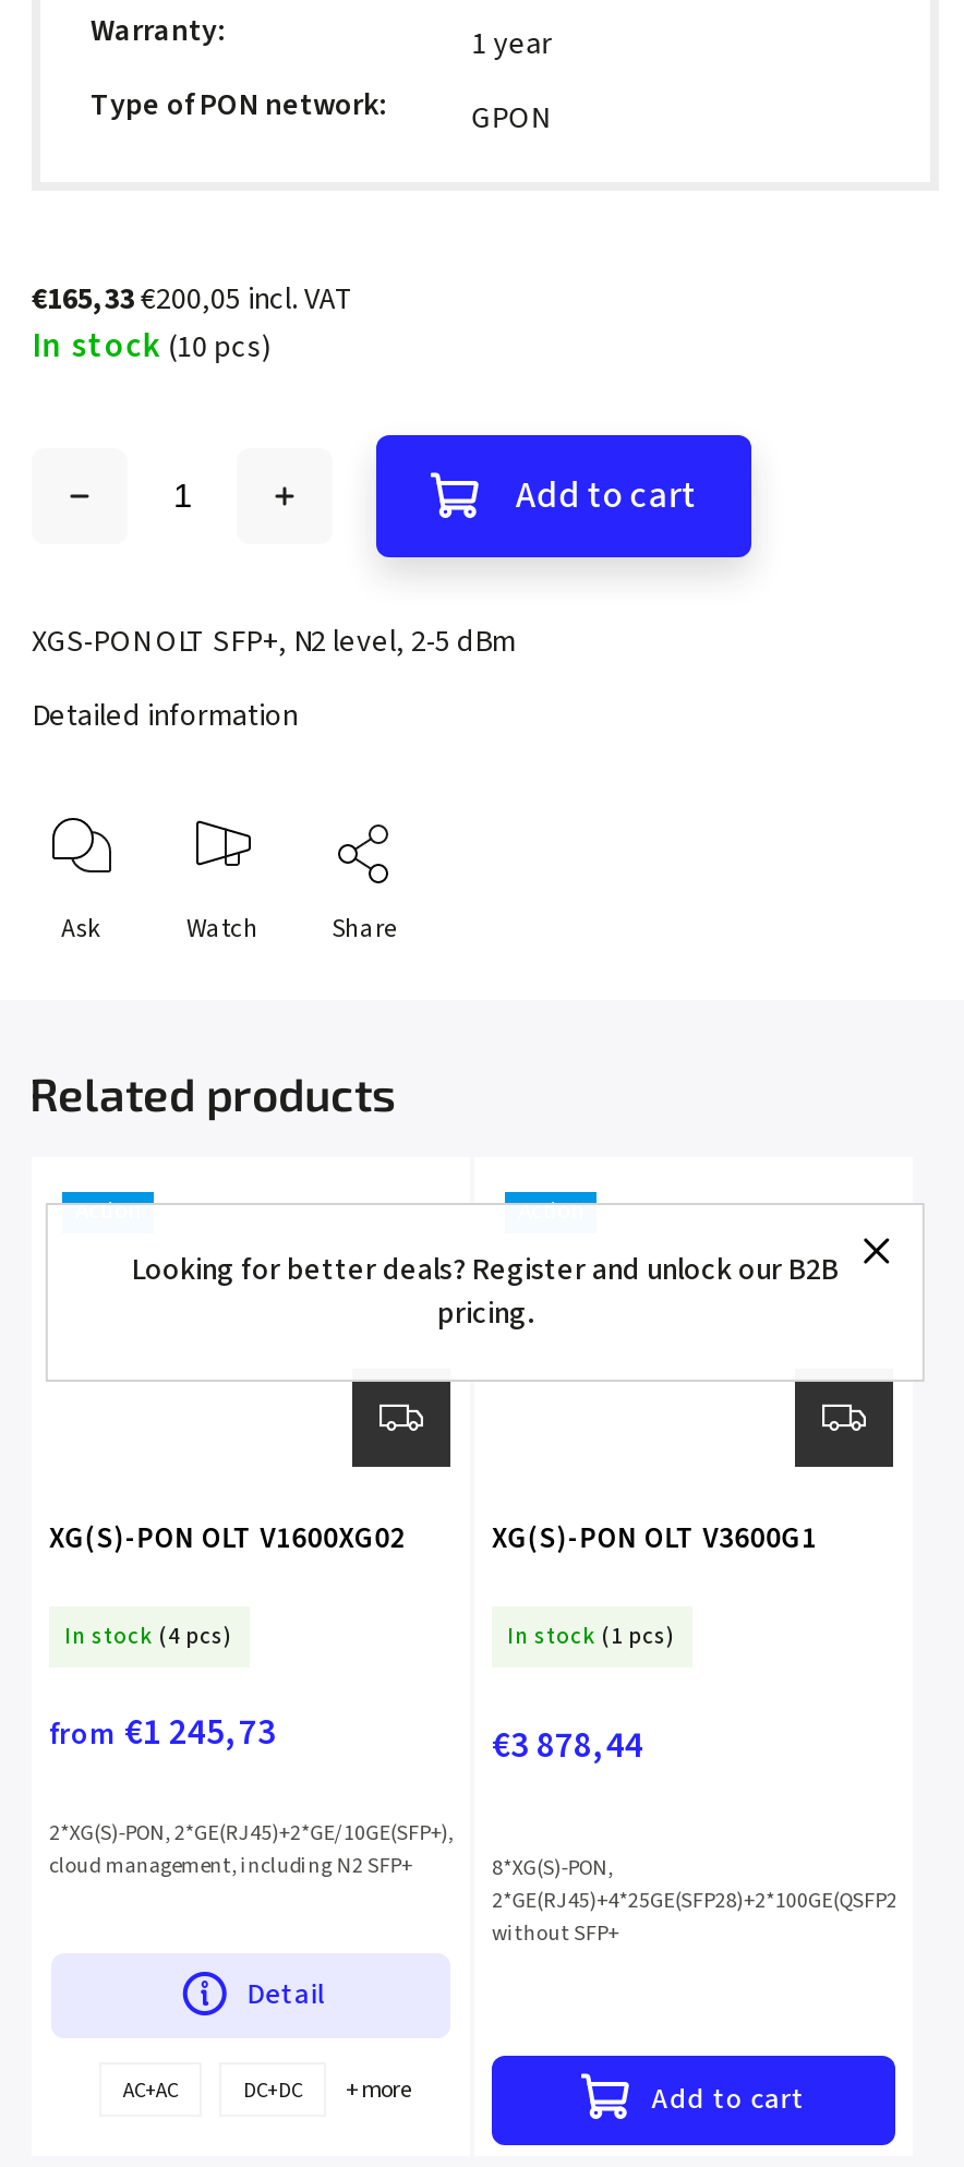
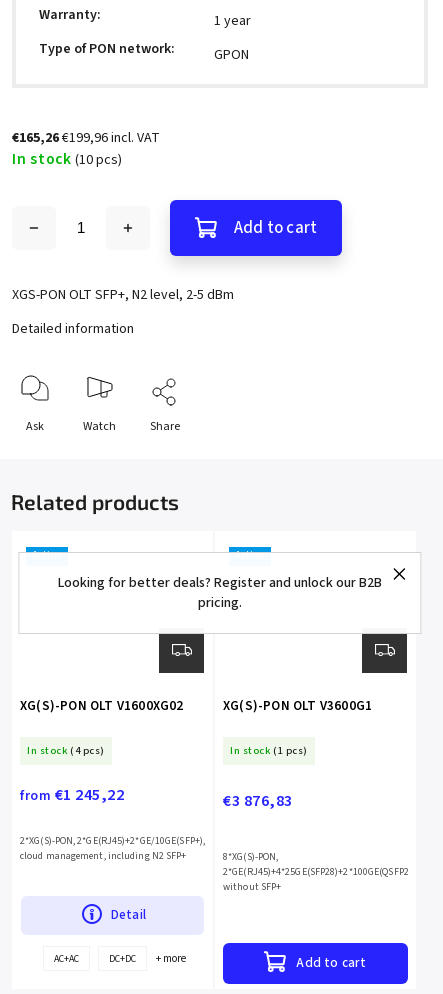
- €165,33€200,05 incl. VAT
+ €165,26€199,96 incl. VAT

- from €1 245,73
+ from €1 245,22

- €3 878,44
+ €3 876,83
